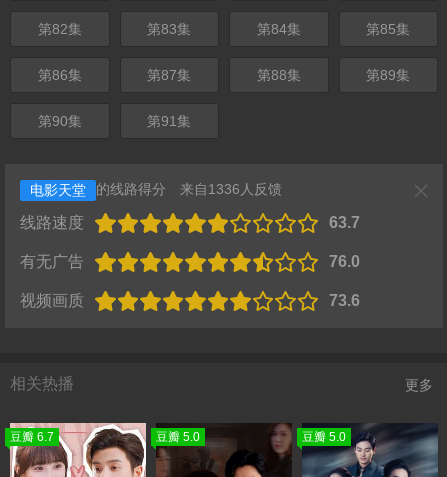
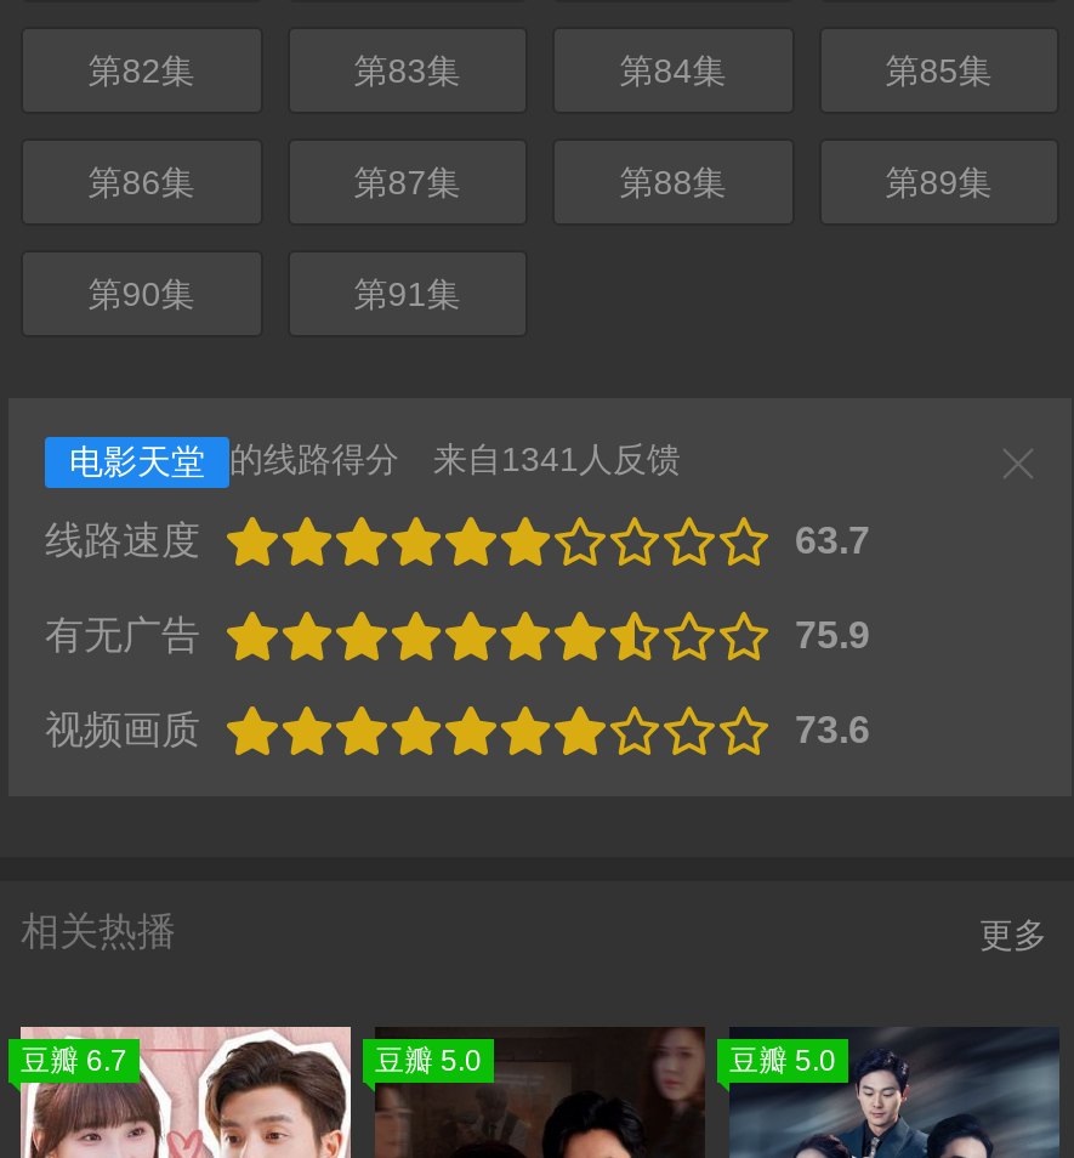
- 电影天堂 的线路得分 来自1336人反馈
+ 电影天堂 的线路得分 来自1341人反馈

- 76.0
+ 75.9
